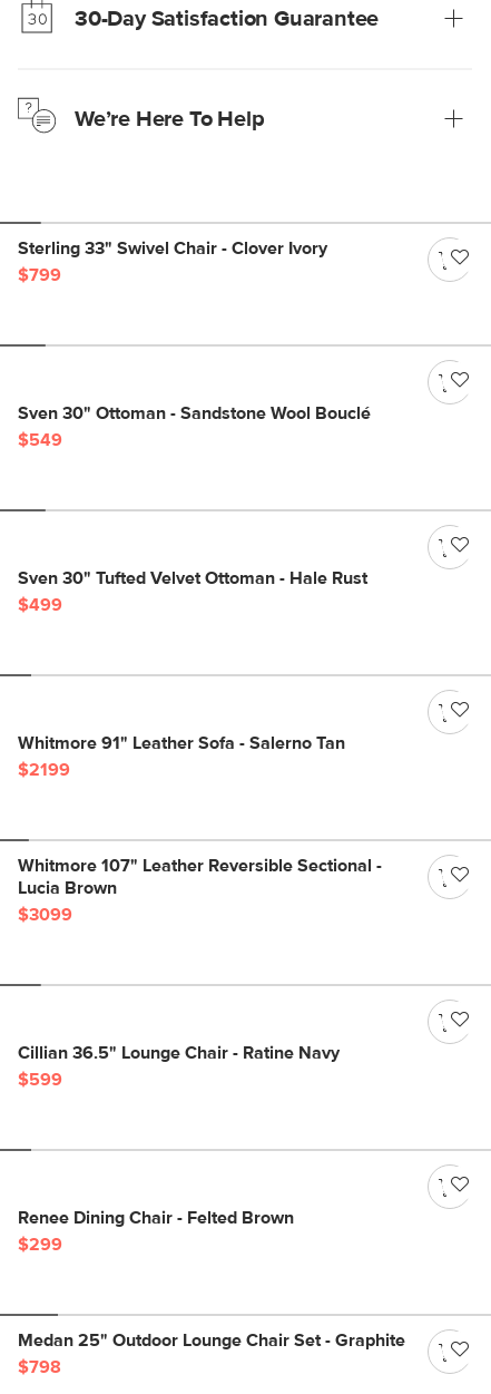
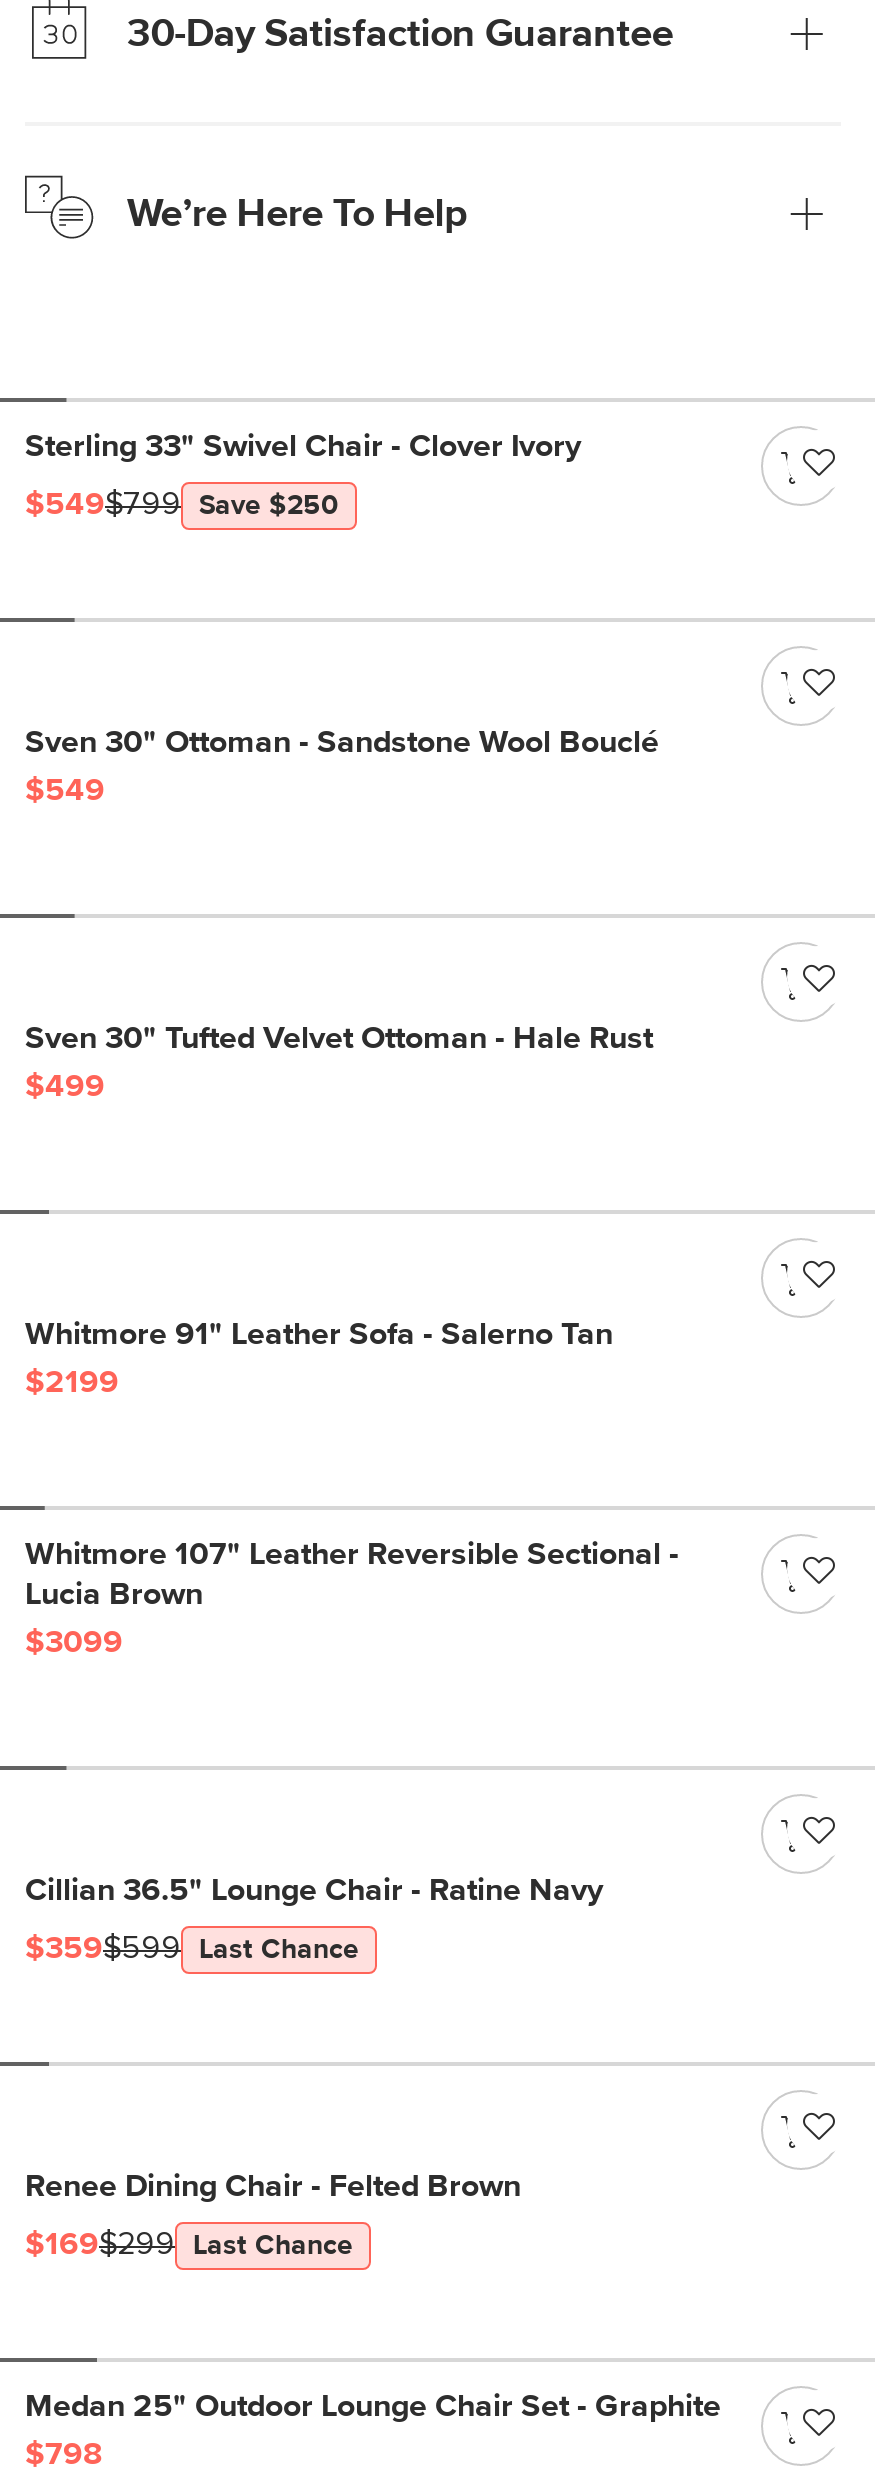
- $799
+ $549$799
+ Save $250

- $599
+ $359$599
+ Last Chance

- $299
+ $169$299
+ Last Chance
